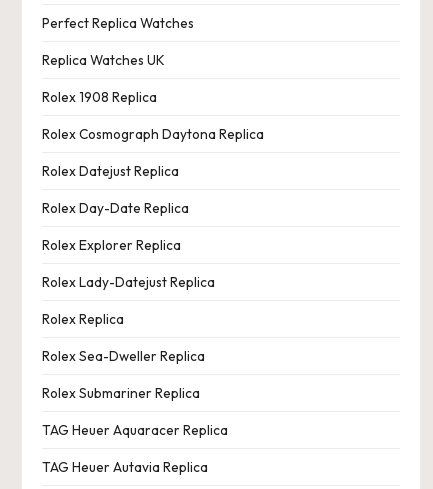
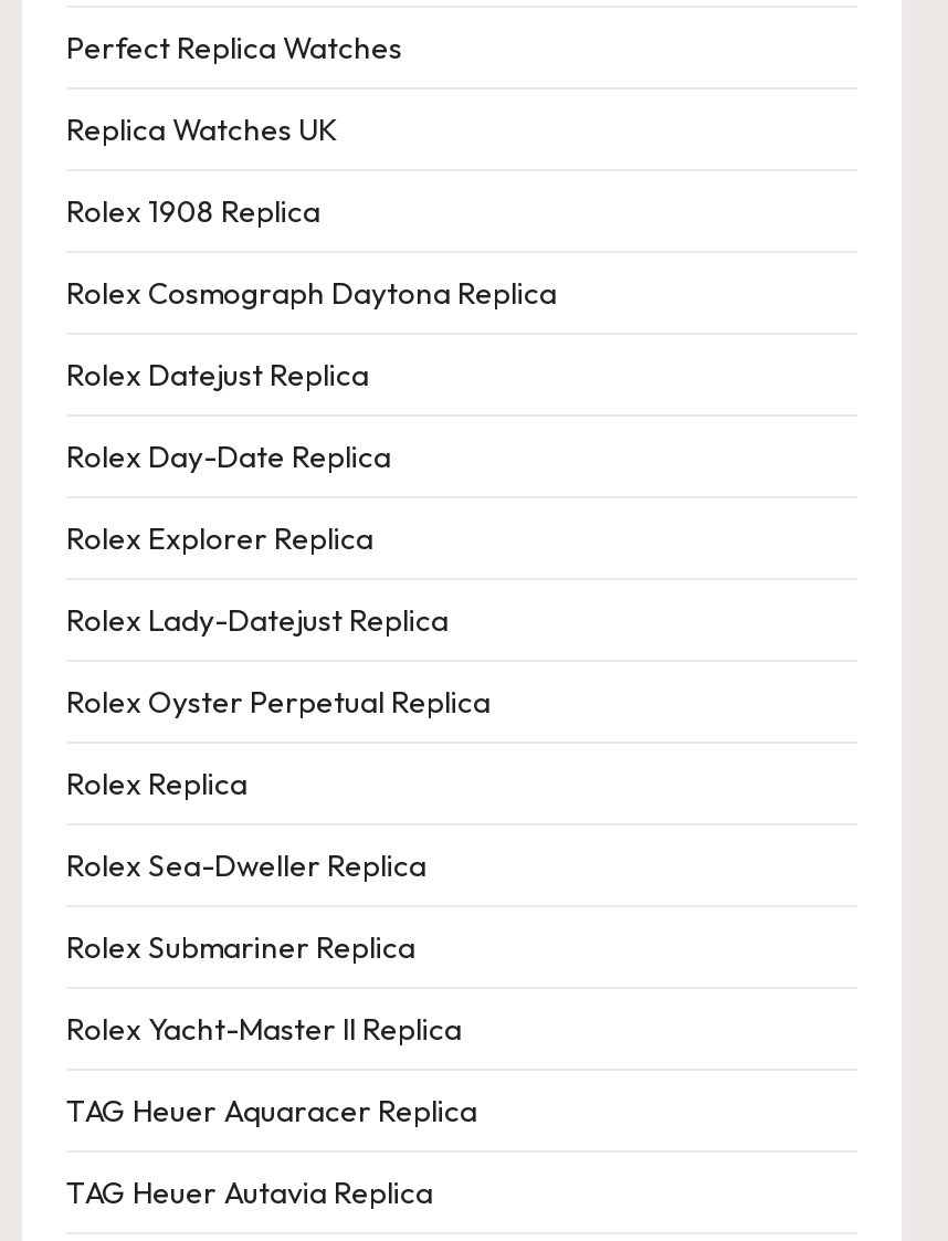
+ Rolex Oyster Perpetual Replica

+ Rolex Yacht-Master II Replica
